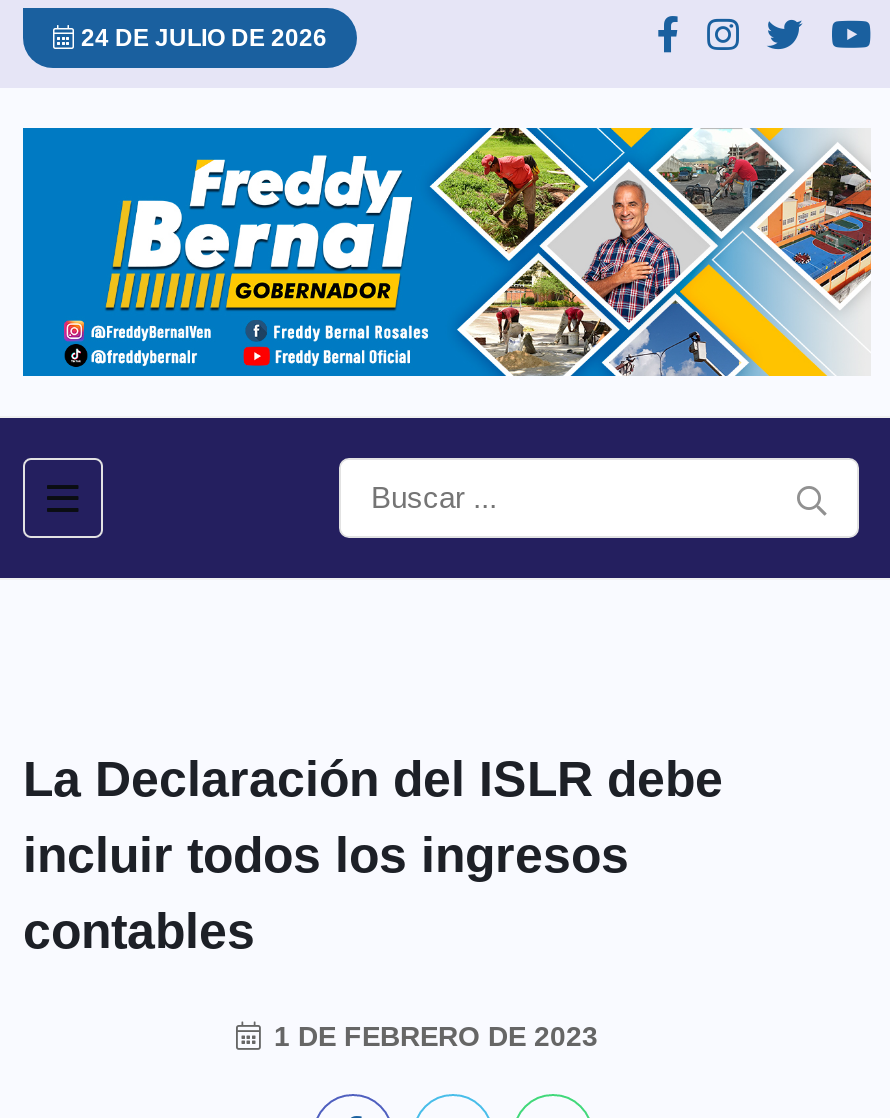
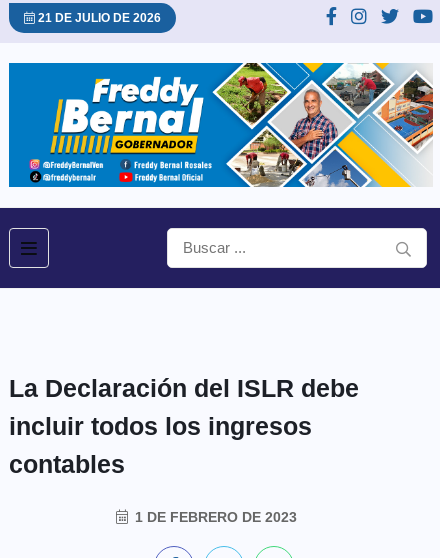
- 24 DE JULIO DE 2026
+ 21 DE JULIO DE 2026
